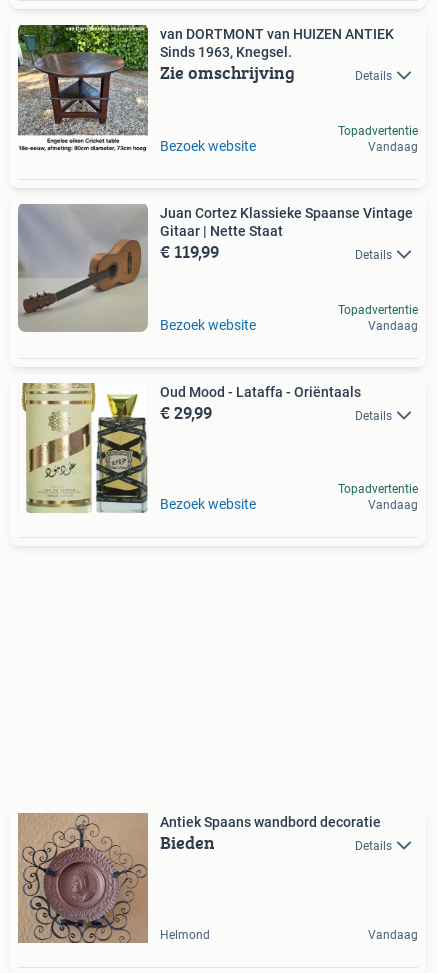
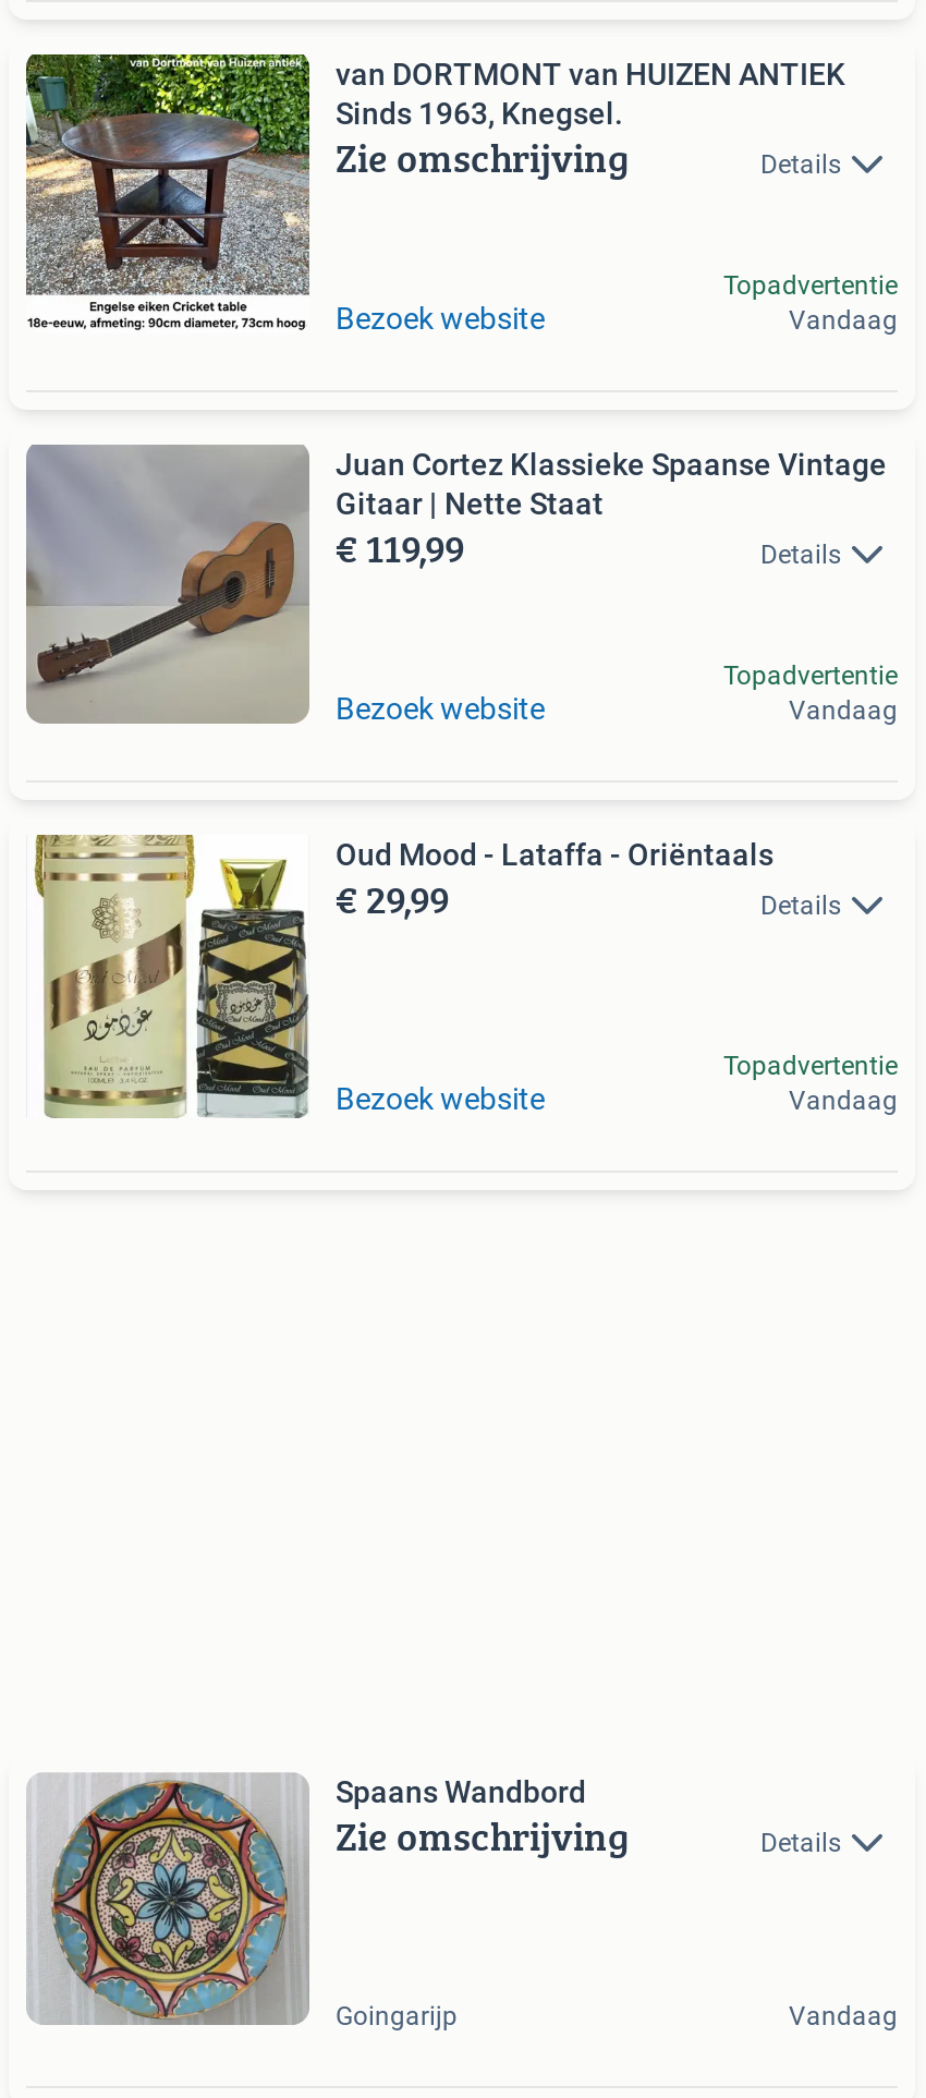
- [image]
- Antiek Spaans wandbord decoratie
- Bieden
+ [image]
+ Spaans Wandbord
+ Zie omschrijving

- Helmond
+ Goingarijp
